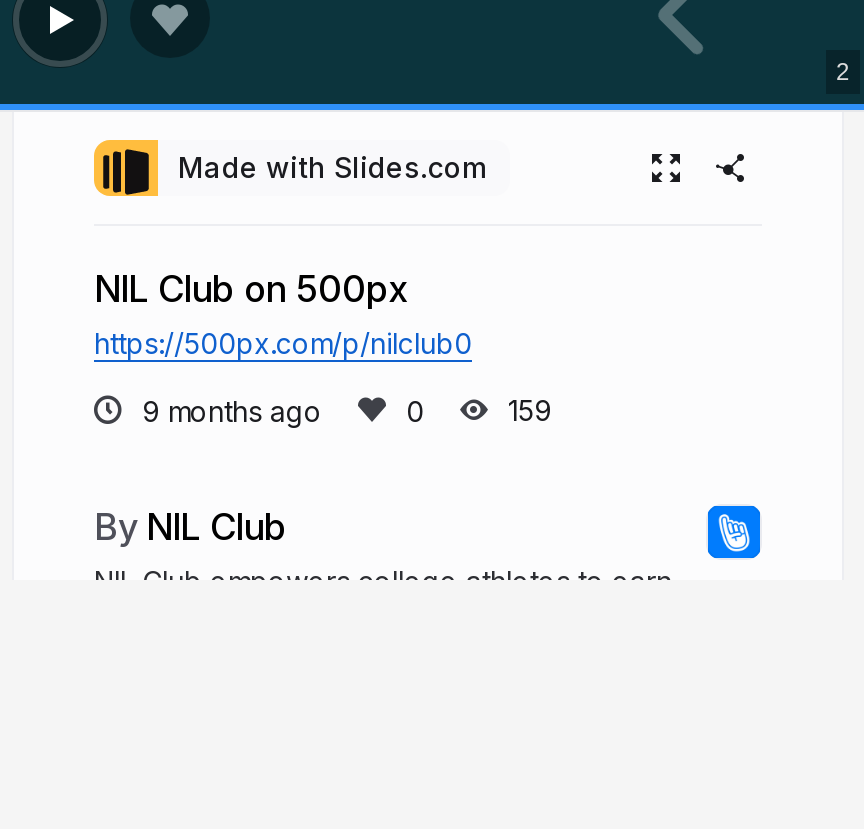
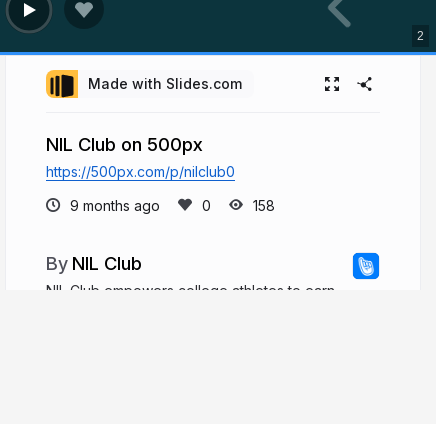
- 159
+ 158
